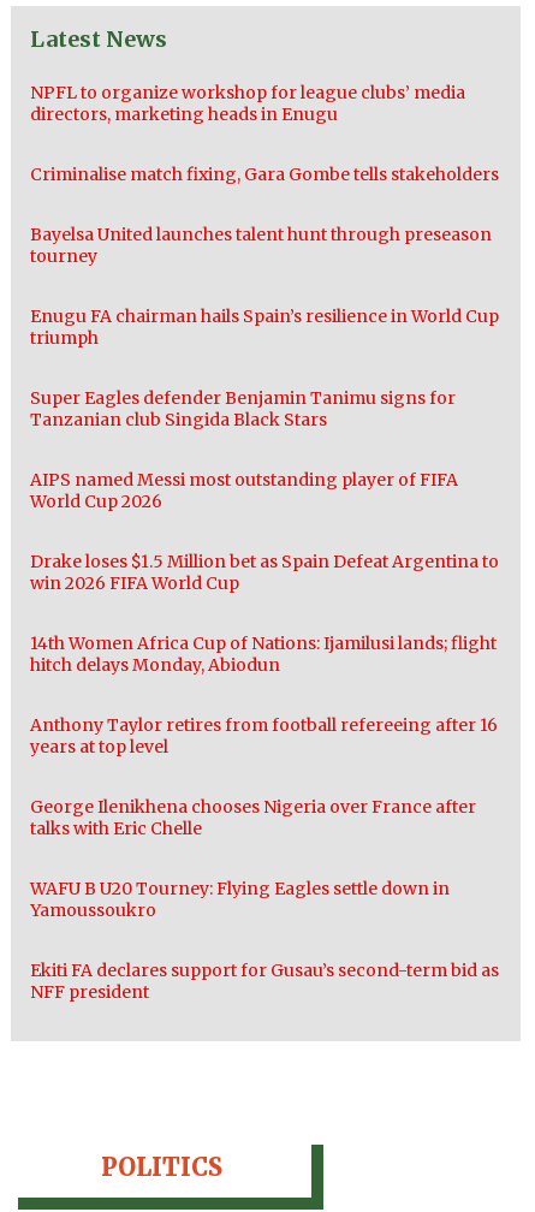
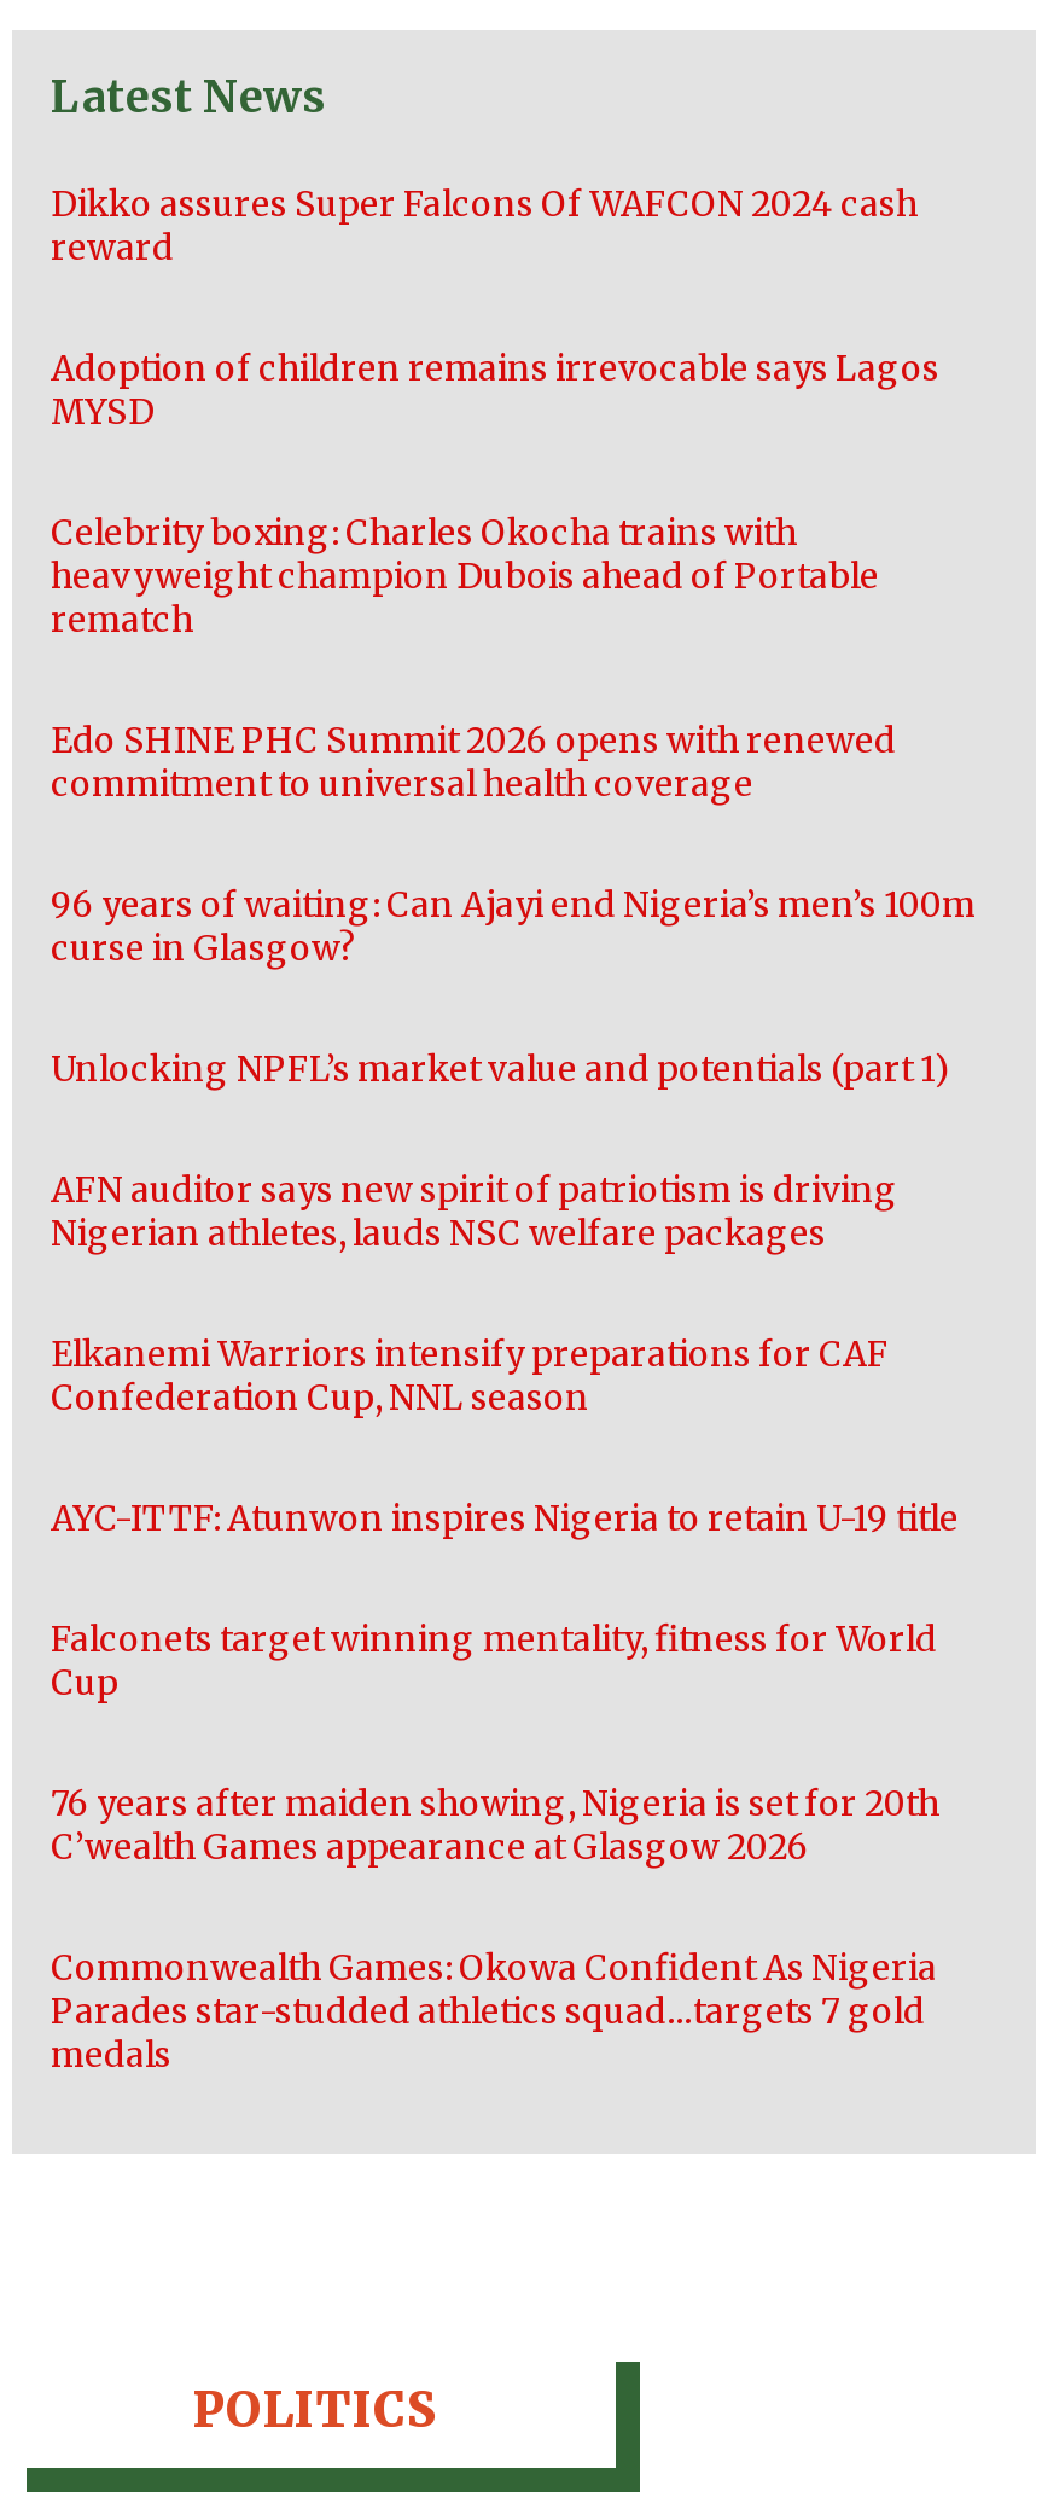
- NPFL to organize workshop for league clubs’ media
- directors, marketing heads in Enugu
+ Dikko assures Super Falcons Of WAFCON 2024 cash
+ reward

- Criminalise match fixing, Gara Gombe tells stakeholders
+ Adoption of children remains irrevocable says Lagos
+ MYSD

- Bayelsa United launches talent hunt through preseason
- tourney
+ Celebrity boxing: Charles Okocha trains with
+ heavyweight champion Dubois ahead of Portable
+ rematch

- Enugu FA chairman hails Spain’s resilience in World Cup
- triumph
+ Edo SHINE PHC Summit 2026 opens with renewed
+ commitment to universal health coverage

- Super Eagles defender Benjamin Tanimu signs for
- Tanzanian club Singida Black Stars
+ 96 years of waiting: Can Ajayi end Nigeria’s men’s 100m
+ curse in Glasgow?

- AIPS named Messi most outstanding player of FIFA
- World Cup 2026
+ Unlocking NPFL’s market value and potentials (part 1)

- Drake loses $1.5 Million bet as Spain Defeat Argentina to
- win 2026 FIFA World Cup
+ AFN auditor says new spirit of patriotism is driving
+ Nigerian athletes, lauds NSC welfare packages

- 14th Women Africa Cup of Nations: Ijamilusi lands; flight
- hitch delays Monday, Abiodun
+ Elkanemi Warriors intensify preparations for CAF
+ Confederation Cup, NNL season

- Anthony Taylor retires from football refereeing after 16
- years at top level
+ AYC-ITTF: Atunwon inspires Nigeria to retain U-19 title

- George Ilenikhena chooses Nigeria over France after
- talks with Eric Chelle
+ Falconets target winning mentality, fitness for World
+ Cup

- WAFU B U20 Tourney: Flying Eagles settle down in
- Yamoussoukro
+ 76 years after maiden showing, Nigeria is set for 20th
+ C’wealth Games appearance at Glasgow 2026

- Ekiti FA declares support for Gusau’s second-term bid as
- NFF president
+ Commonwealth Games: Okowa Confident As Nigeria
+ Parades star-studded athletics squad…targets 7 gold
+ medals
